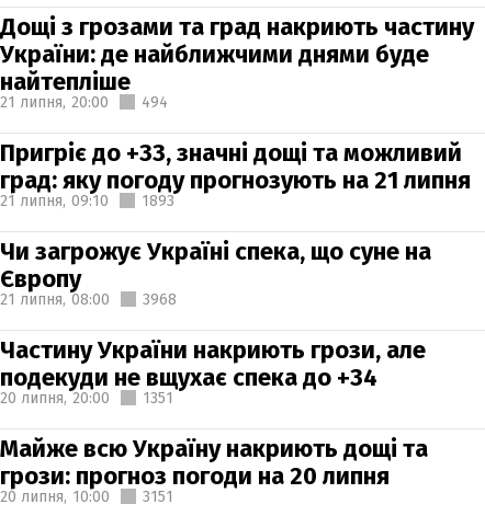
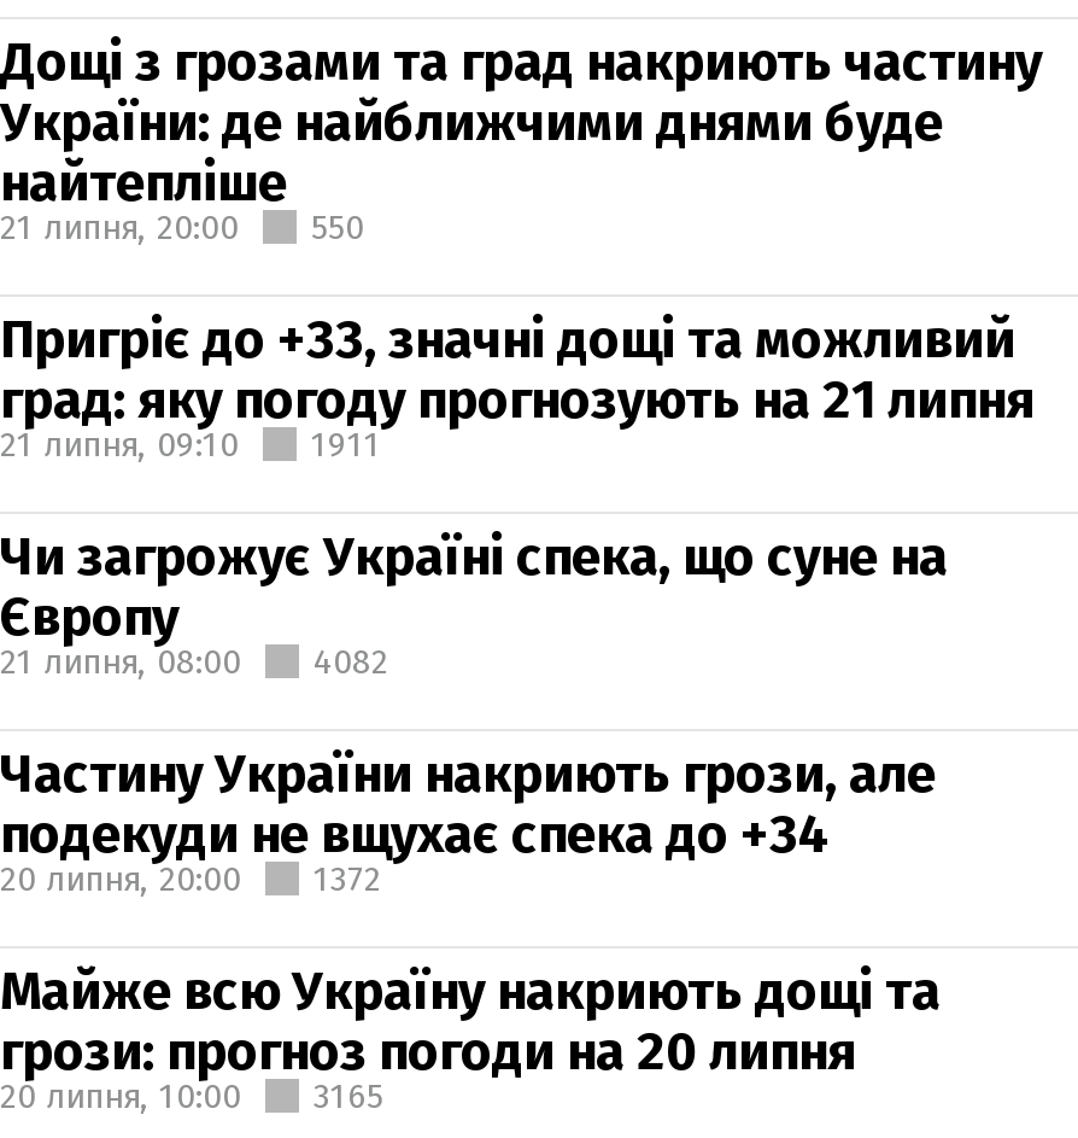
- 21 липня, 20:00 494
+ 21 липня, 20:00 550

- 1893
+ 1911

- 21 липня, 08:00 3968
+ 21 липня, 08:00 4082

- 20 липня, 20:00 1351
+ 20 липня, 20:00 1372

- 20 липня, 10:00 3151
+ 20 липня, 10:00 3165
